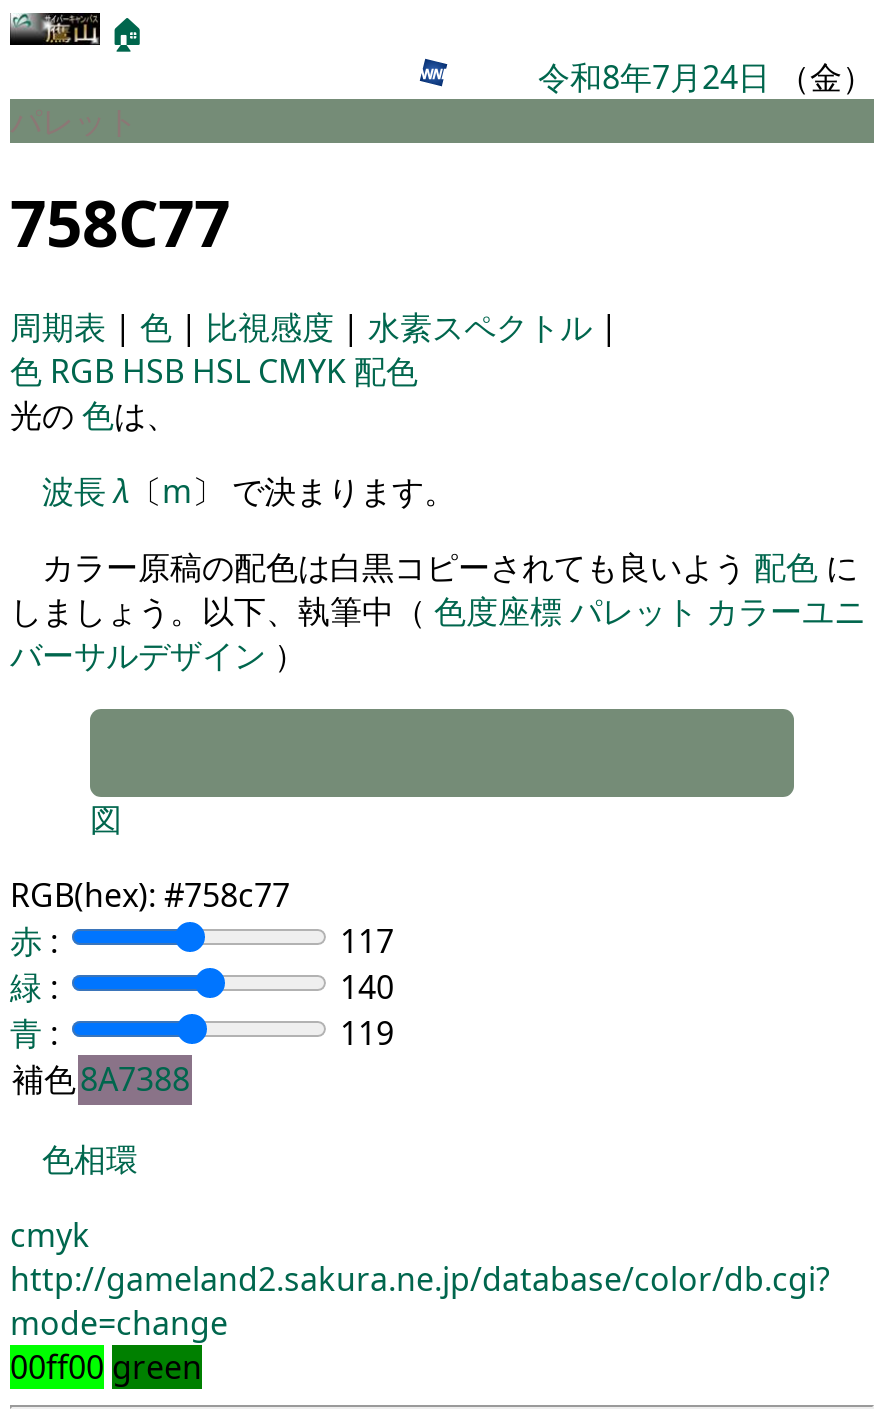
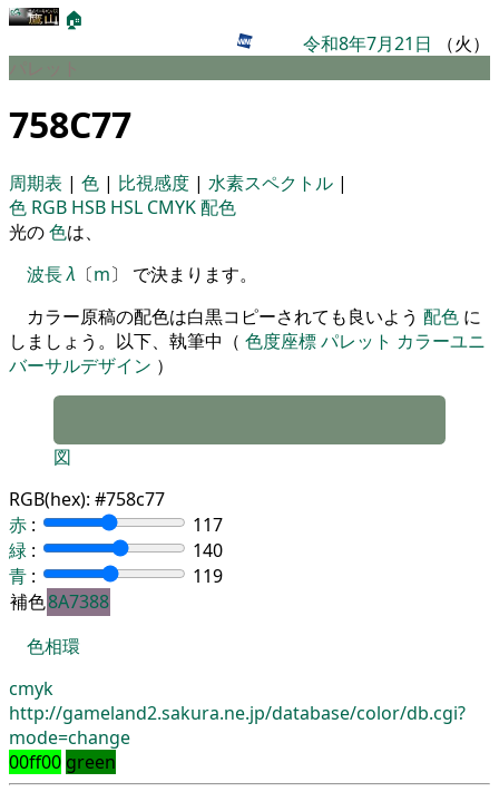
- 令和8年7月24日（金）
+ 令和8年7月21日（火）
